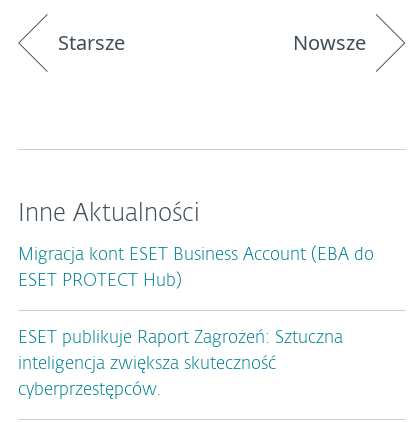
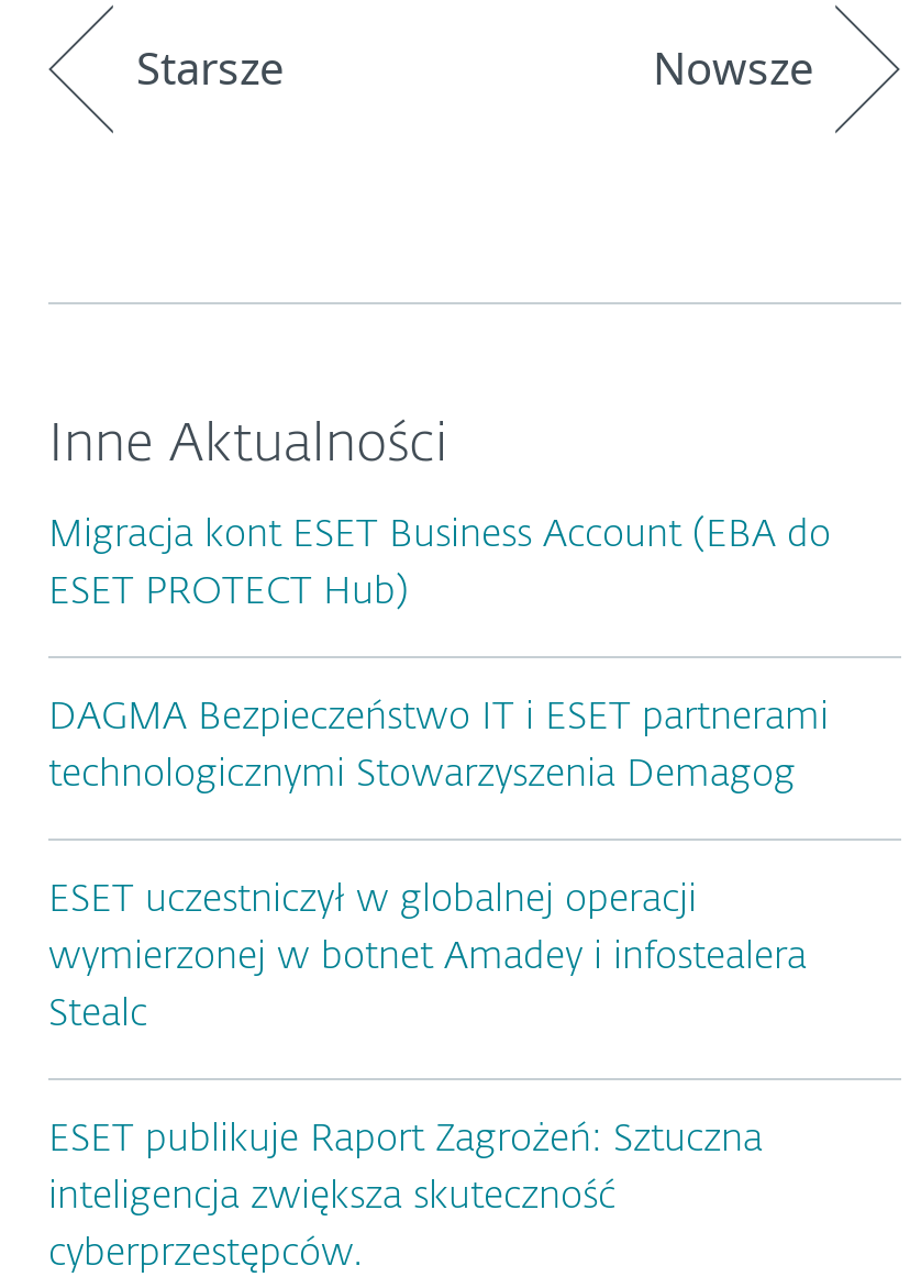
+ DAGMA Bezpieczeństwo IT i ESET partnerami
+ technologicznymi Stowarzyszenia Demagog
+ ESET uczestniczył w globalnej operacji
+ wymierzonej w botnet Amadey i infostealera
+ Stealc
